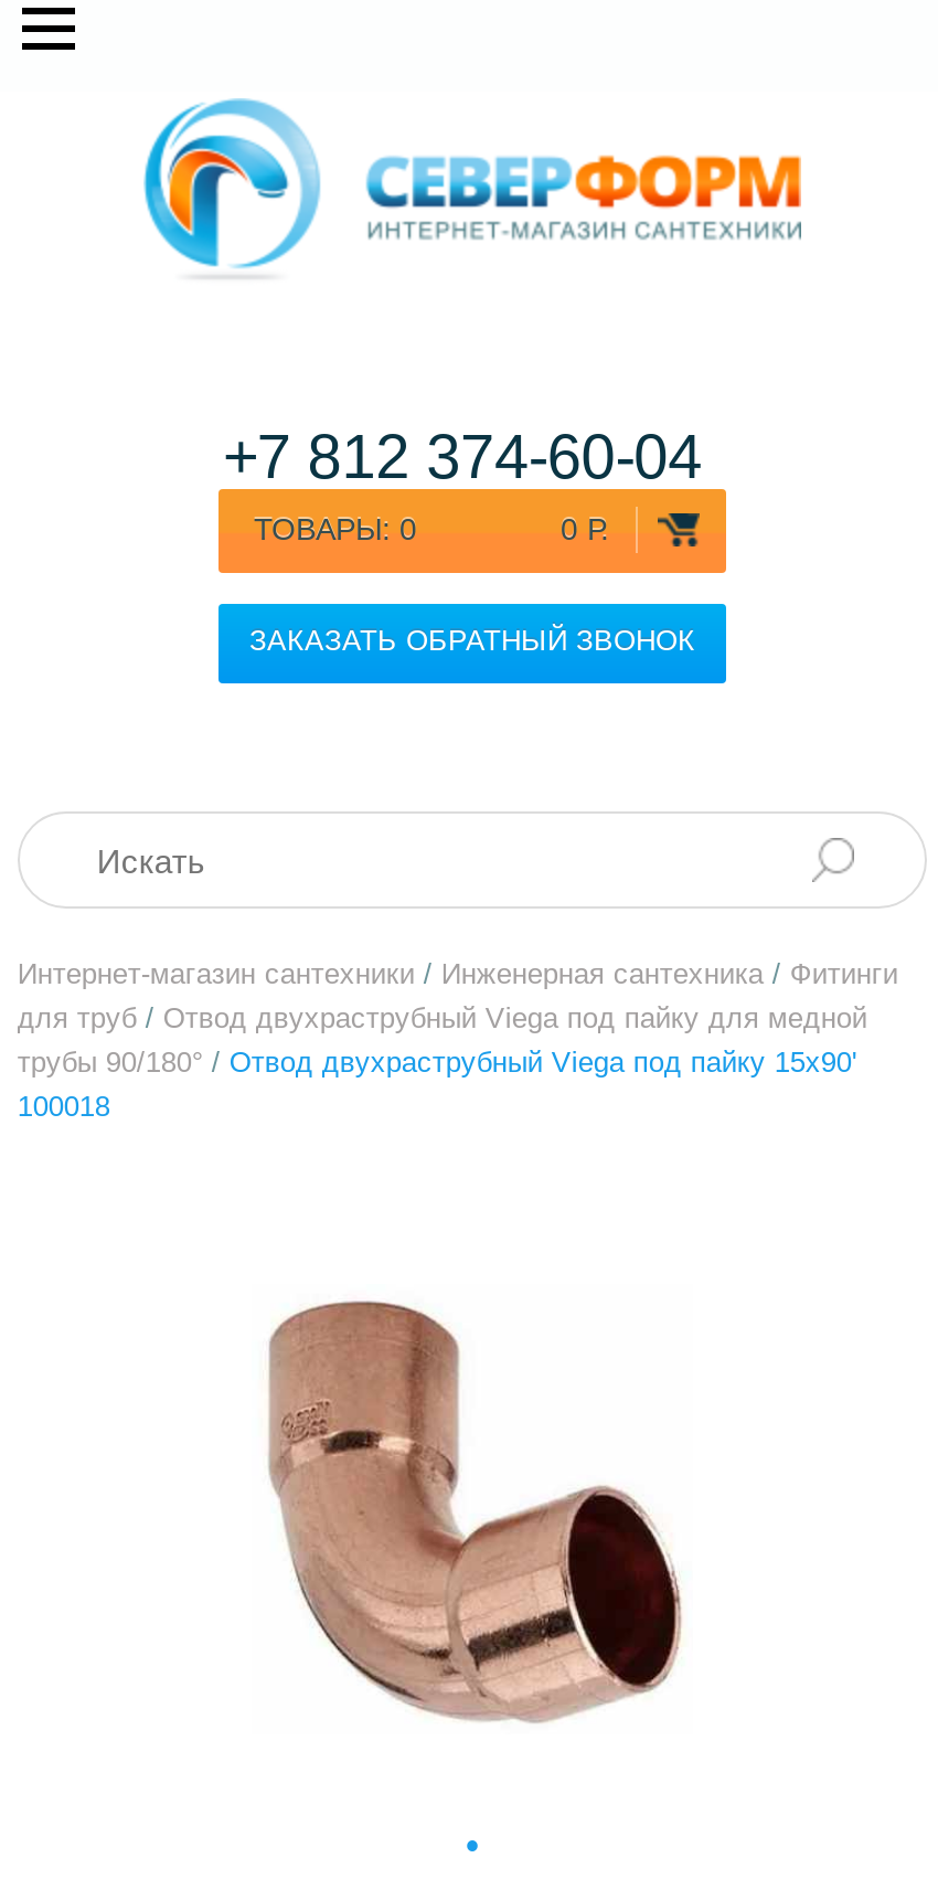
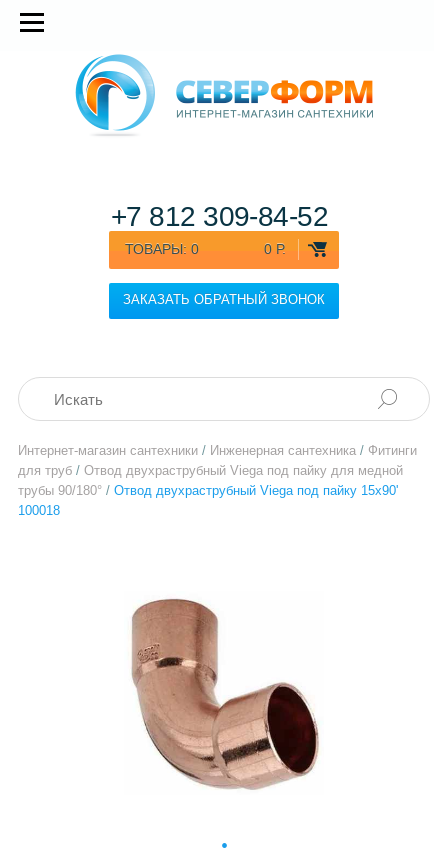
- +7 812 374-60-04
+ +7 812 309-84-52
